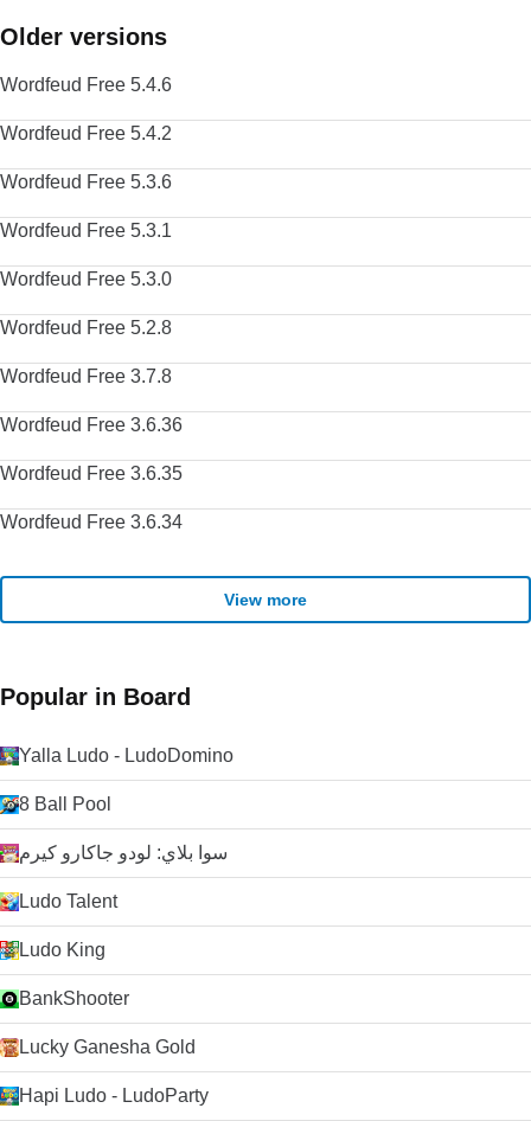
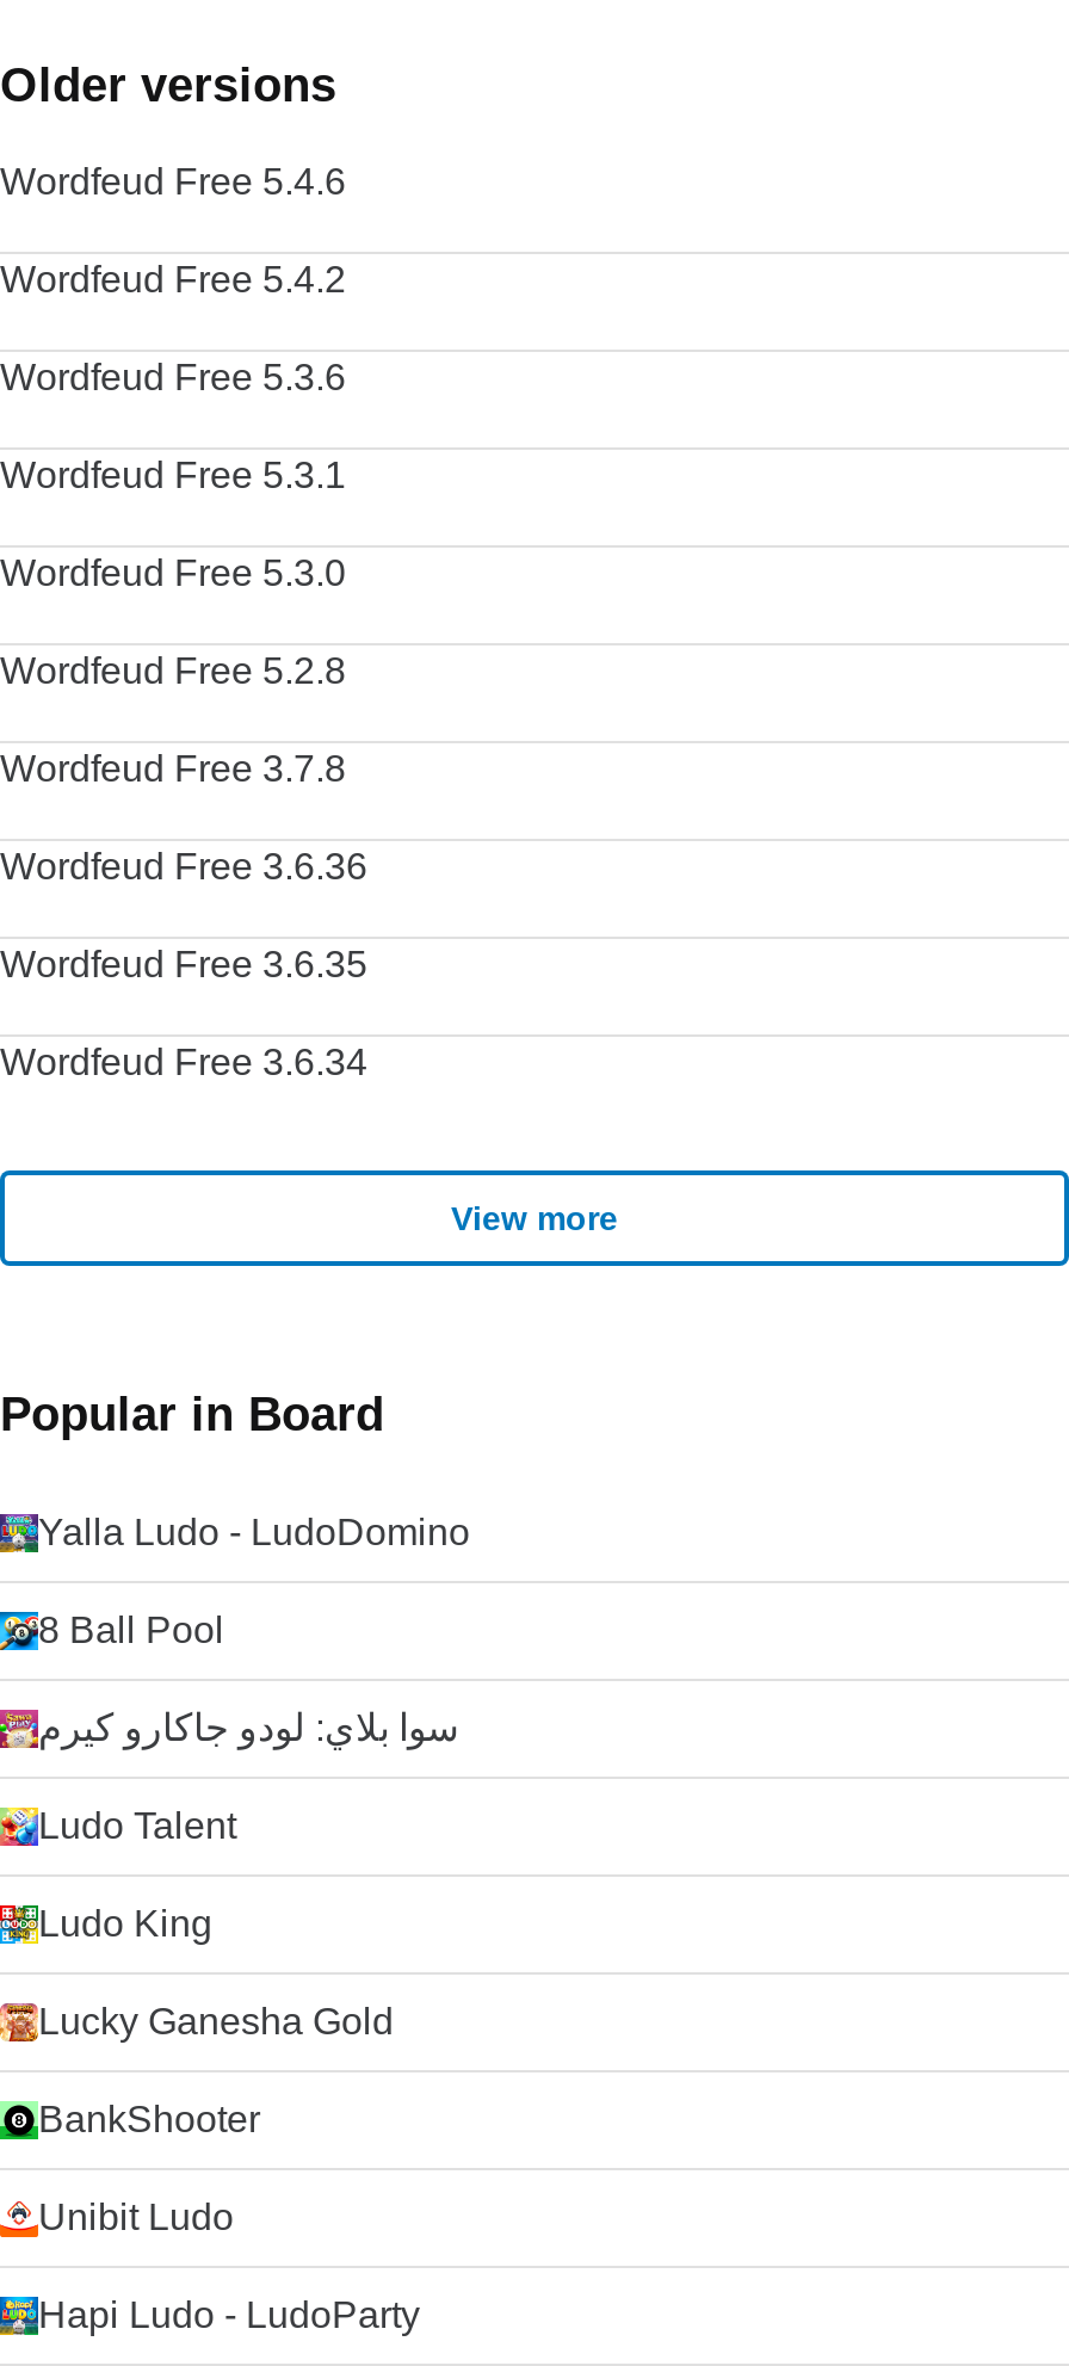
+ Unibit Ludo

moved up: Lucky Ganesha Gold
